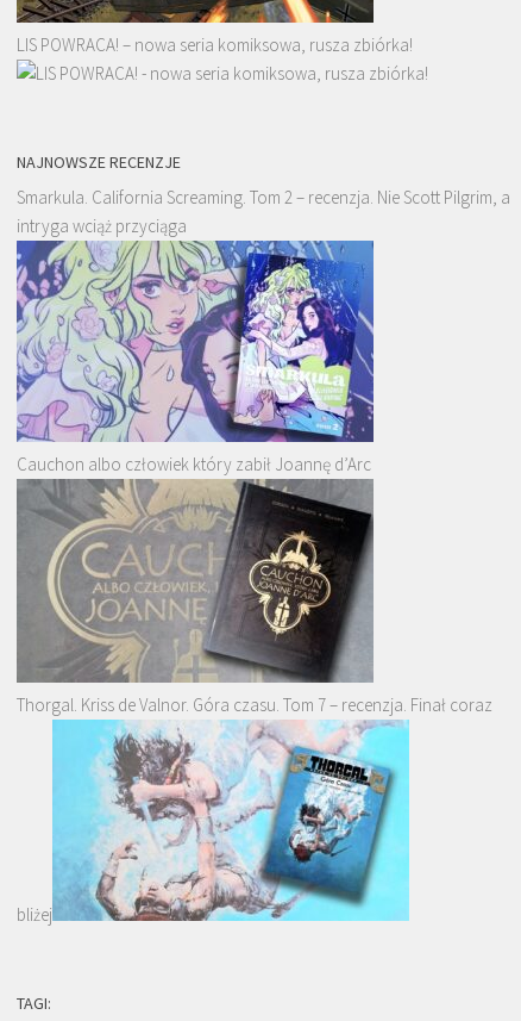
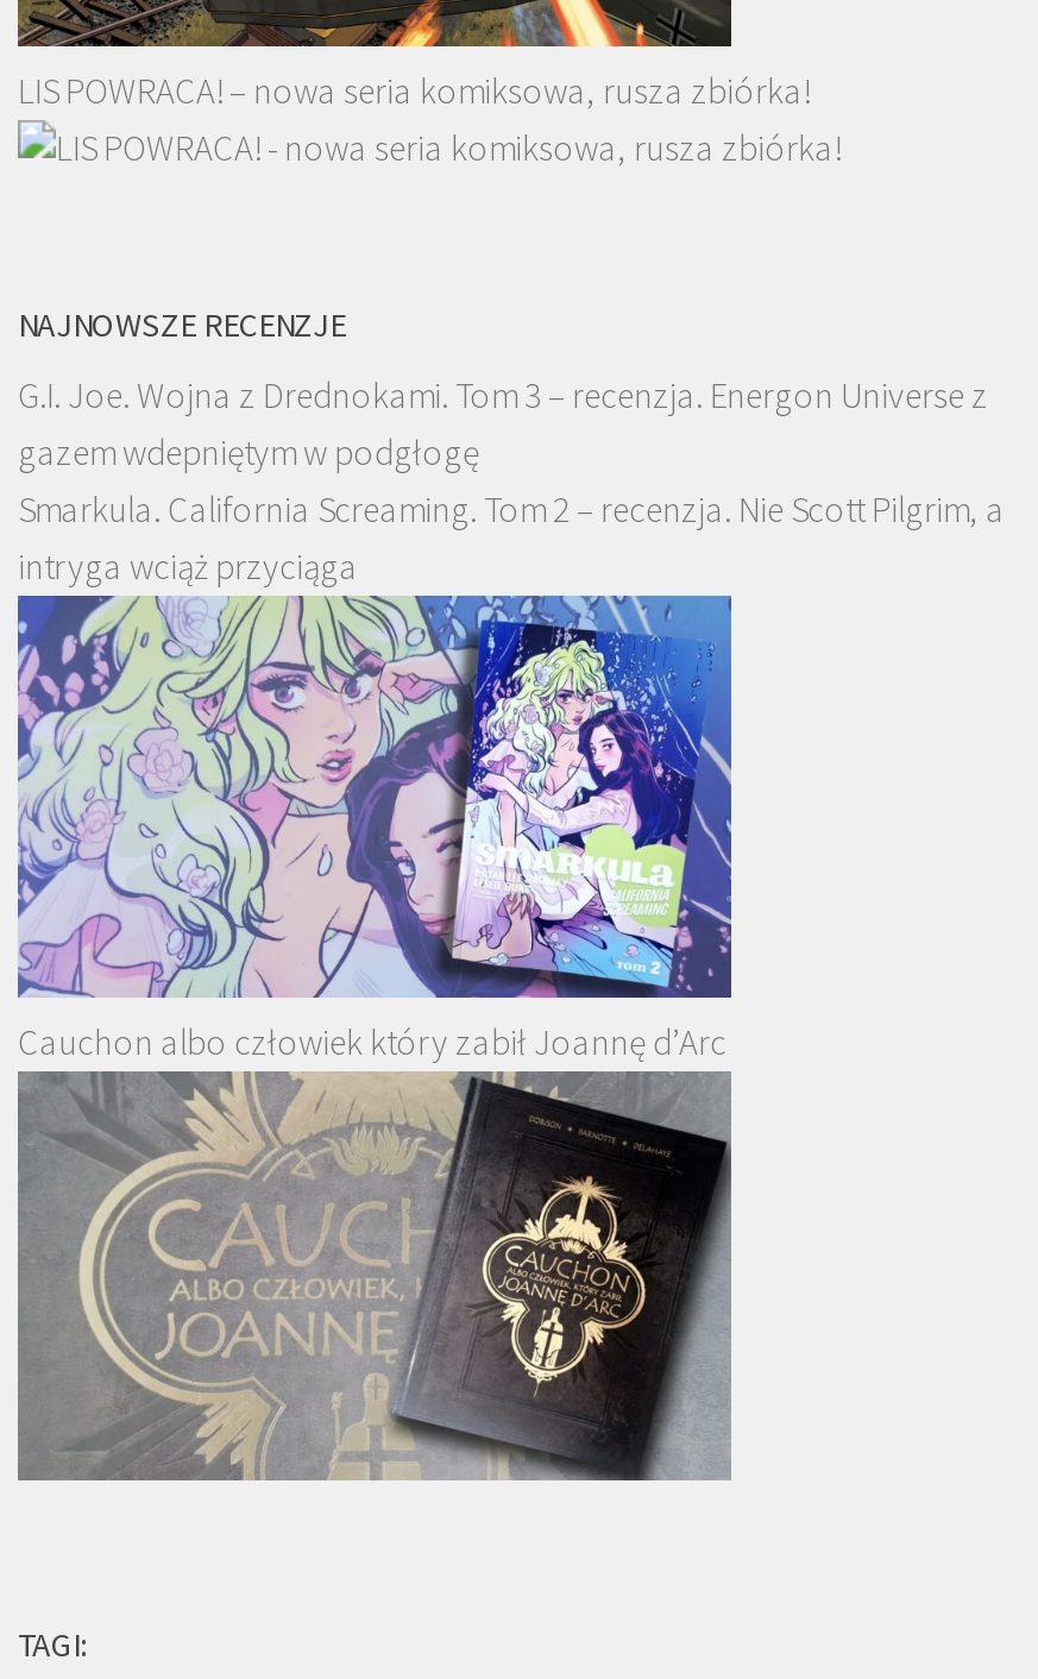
+ G.I. Joe. Wojna z Drednokami. Tom 3 – recenzja. Energon Universe z
+ gazem wdepniętym w podgłogę

moved down: [image] | Smarkula. California Screaming. Tom 2 – recenzja. Nie Scott Pilgrim, a | intryga wciąż przyciąga | Cauchon albo człowiek który zabił Joannę d’Arc

moved down: [image]

- Thorgal. Kriss de Valnor. Góra czasu. Tom 7 – recenzja. Finał coraz

- [image]
- bliżej
